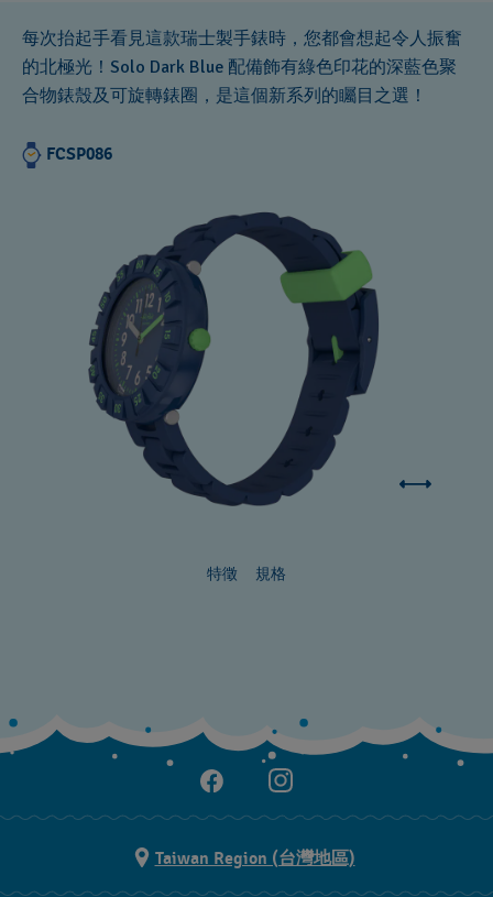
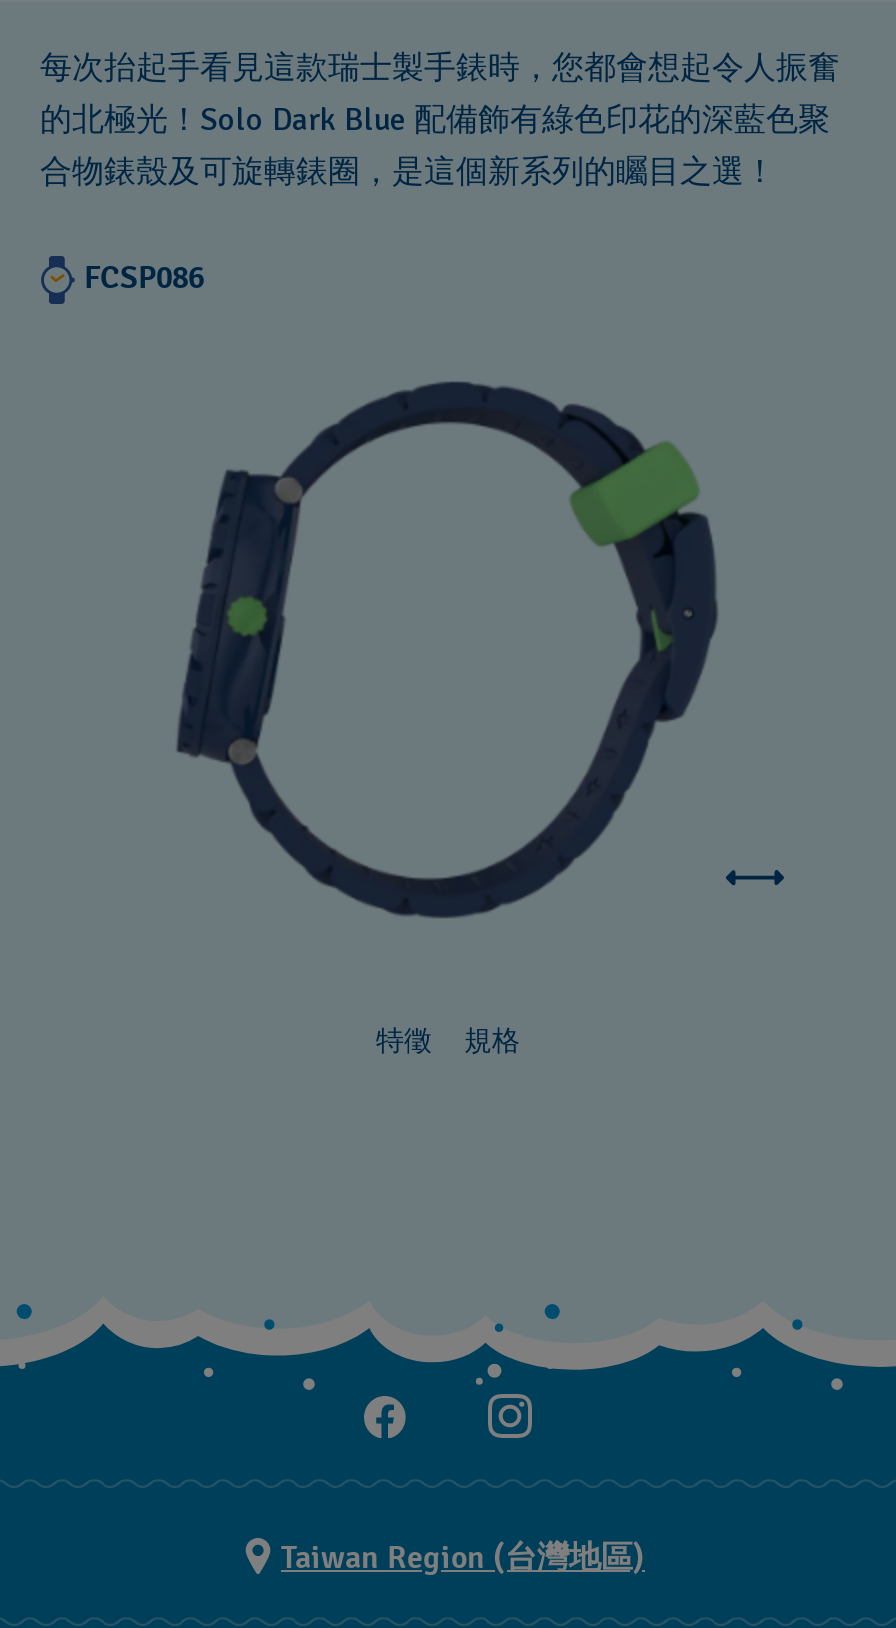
- [image]
+ [image]
